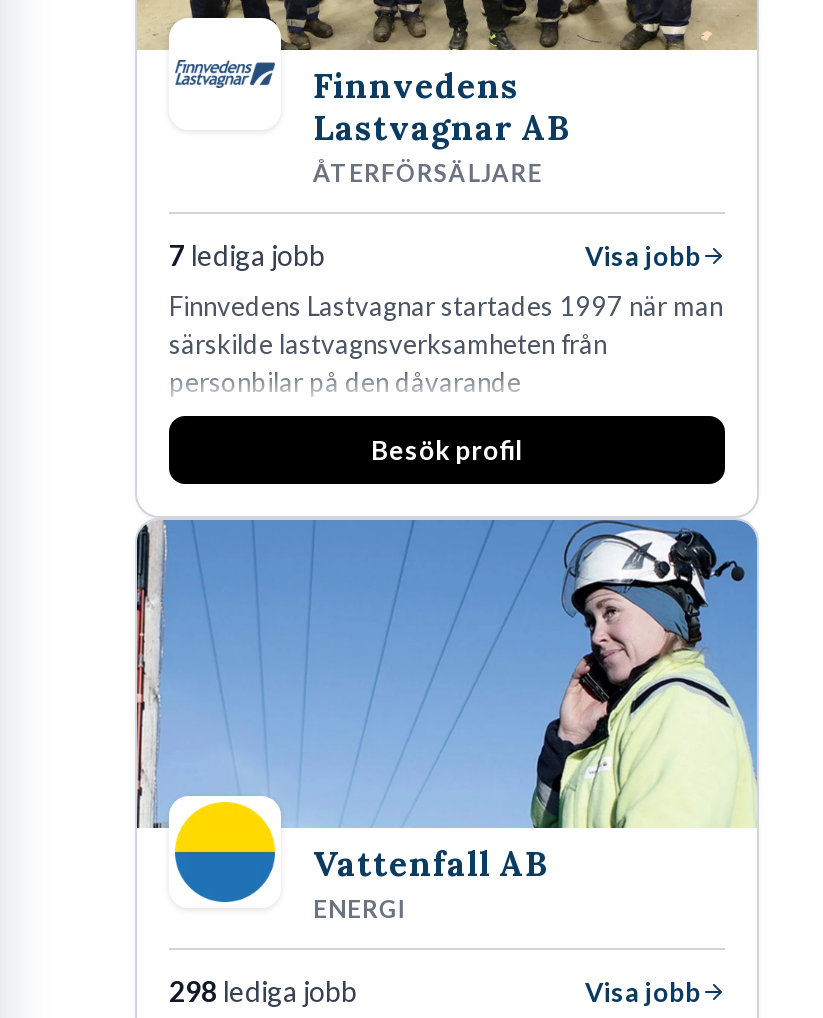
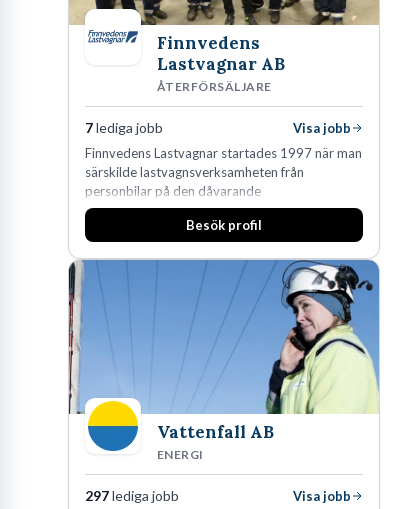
- 298 lediga jobb
+ 297 lediga jobb
